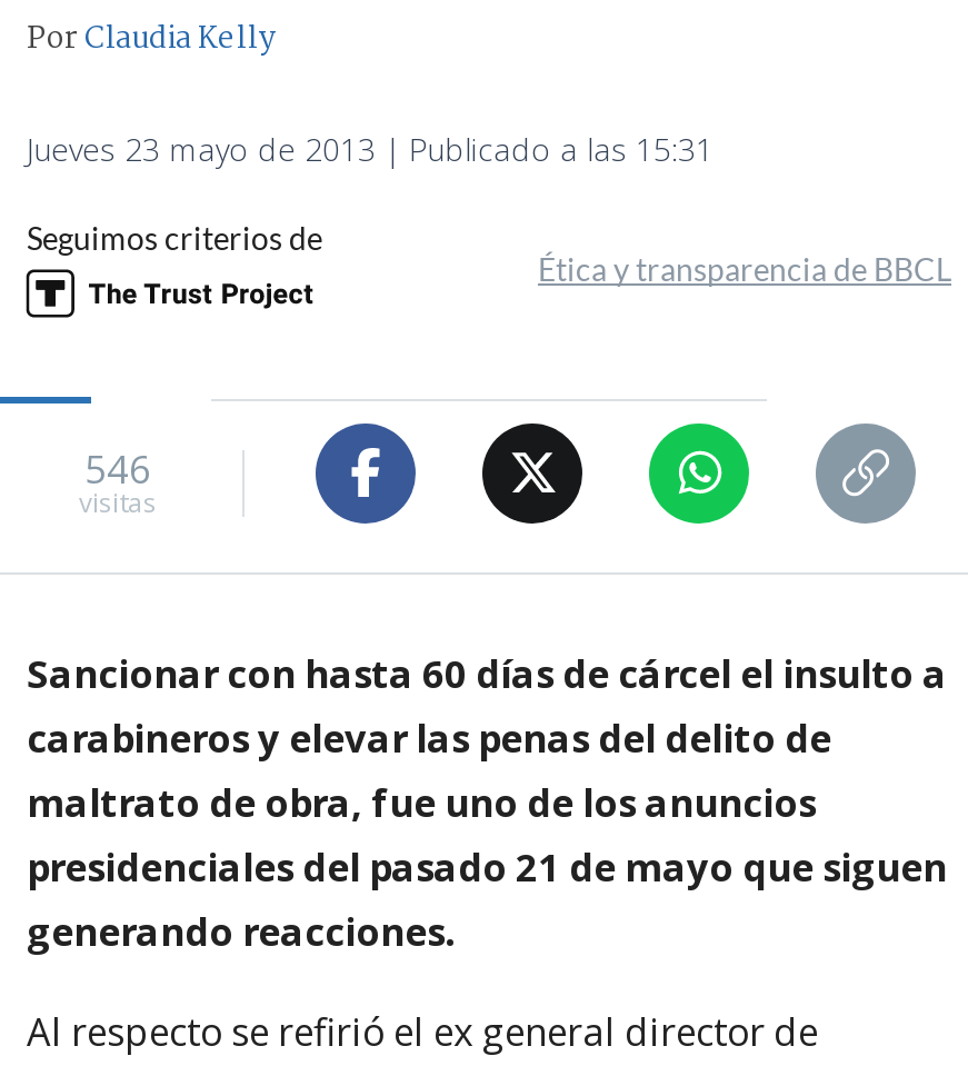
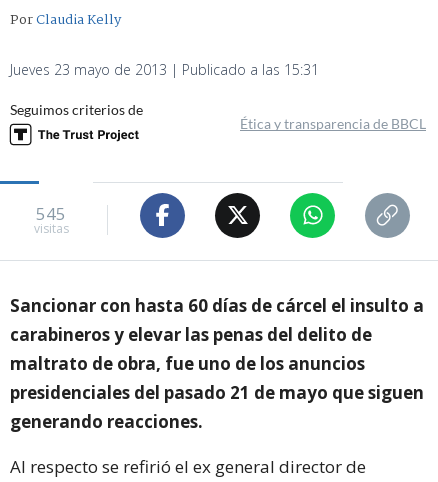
- 546
+ 545
